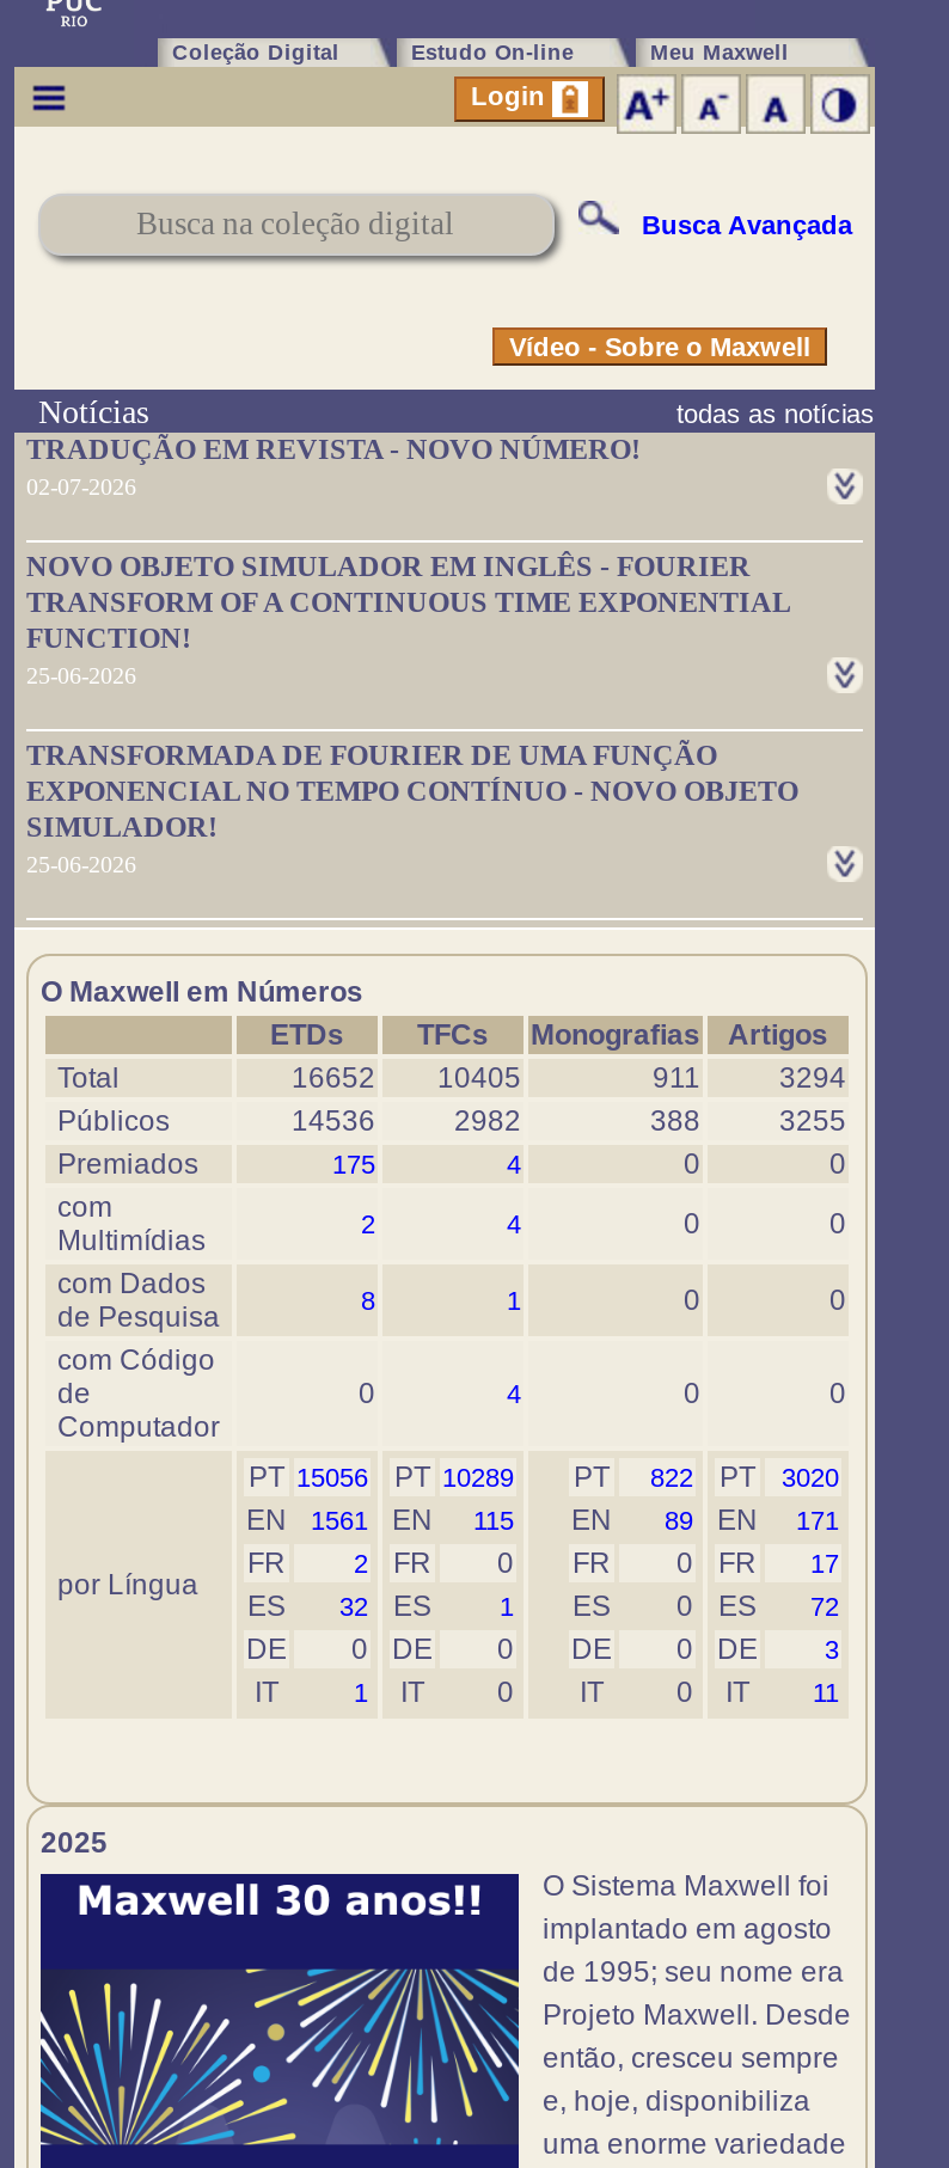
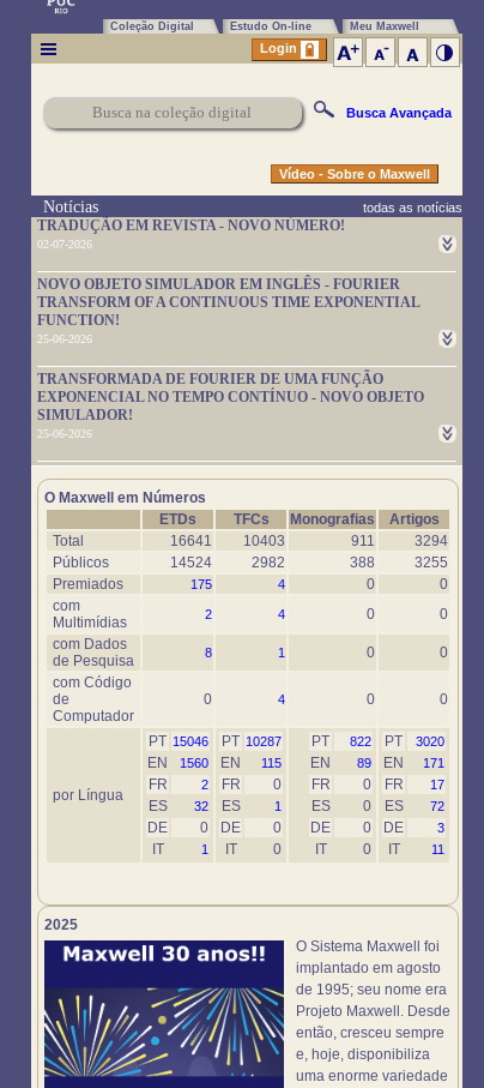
- 16652
+ 16641

- 10405
+ 10403

- 14536
+ 14524

- PT 15056
+ PT 15046

- PT 10289
+ PT 10287

- EN 1561 EN 115 EN 89 EN 171
+ EN 1560 EN 115 EN 89 EN 171
